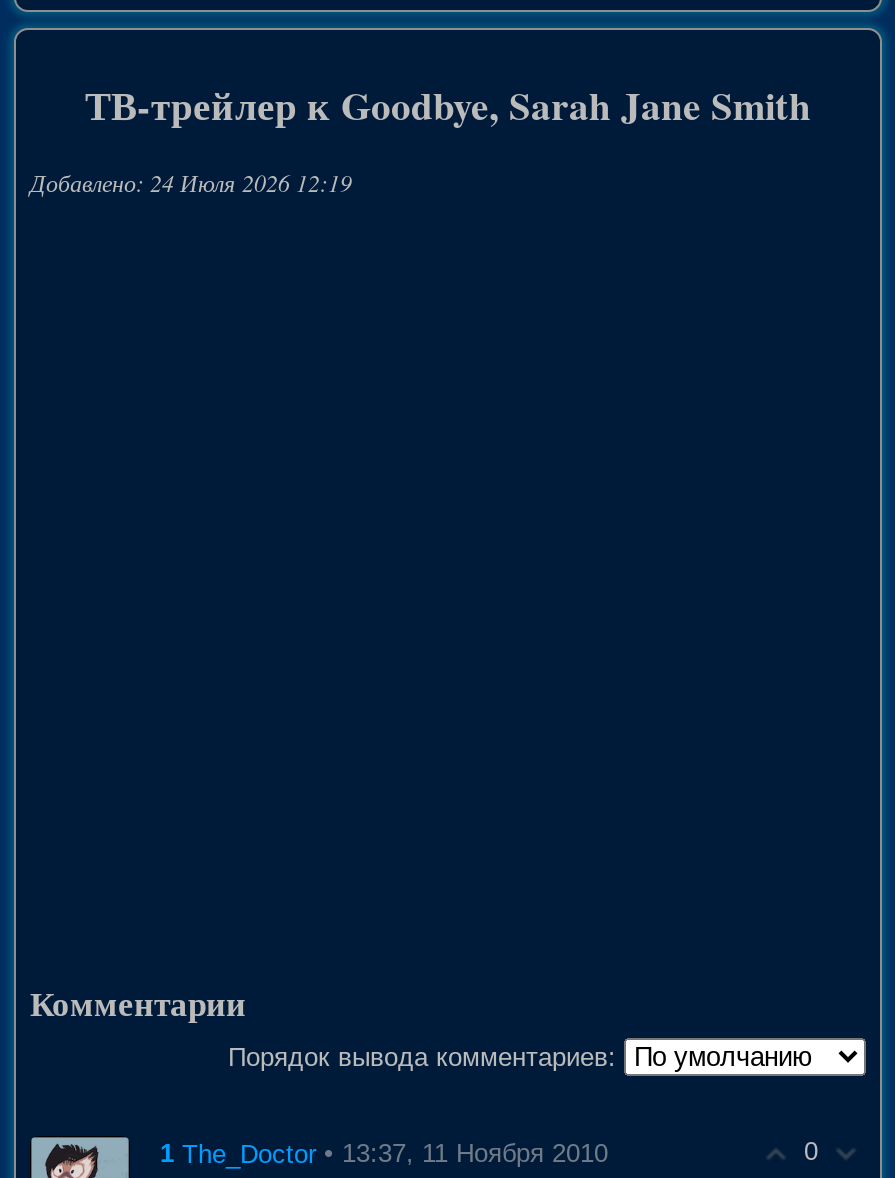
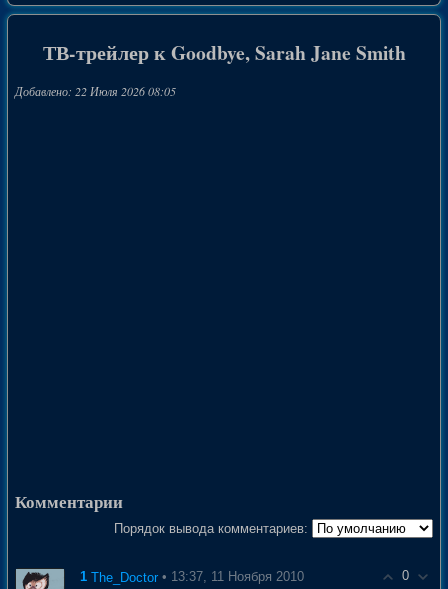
- Добавлено: 24 Июля 2026 12:19
+ Добавлено: 22 Июля 2026 08:05
